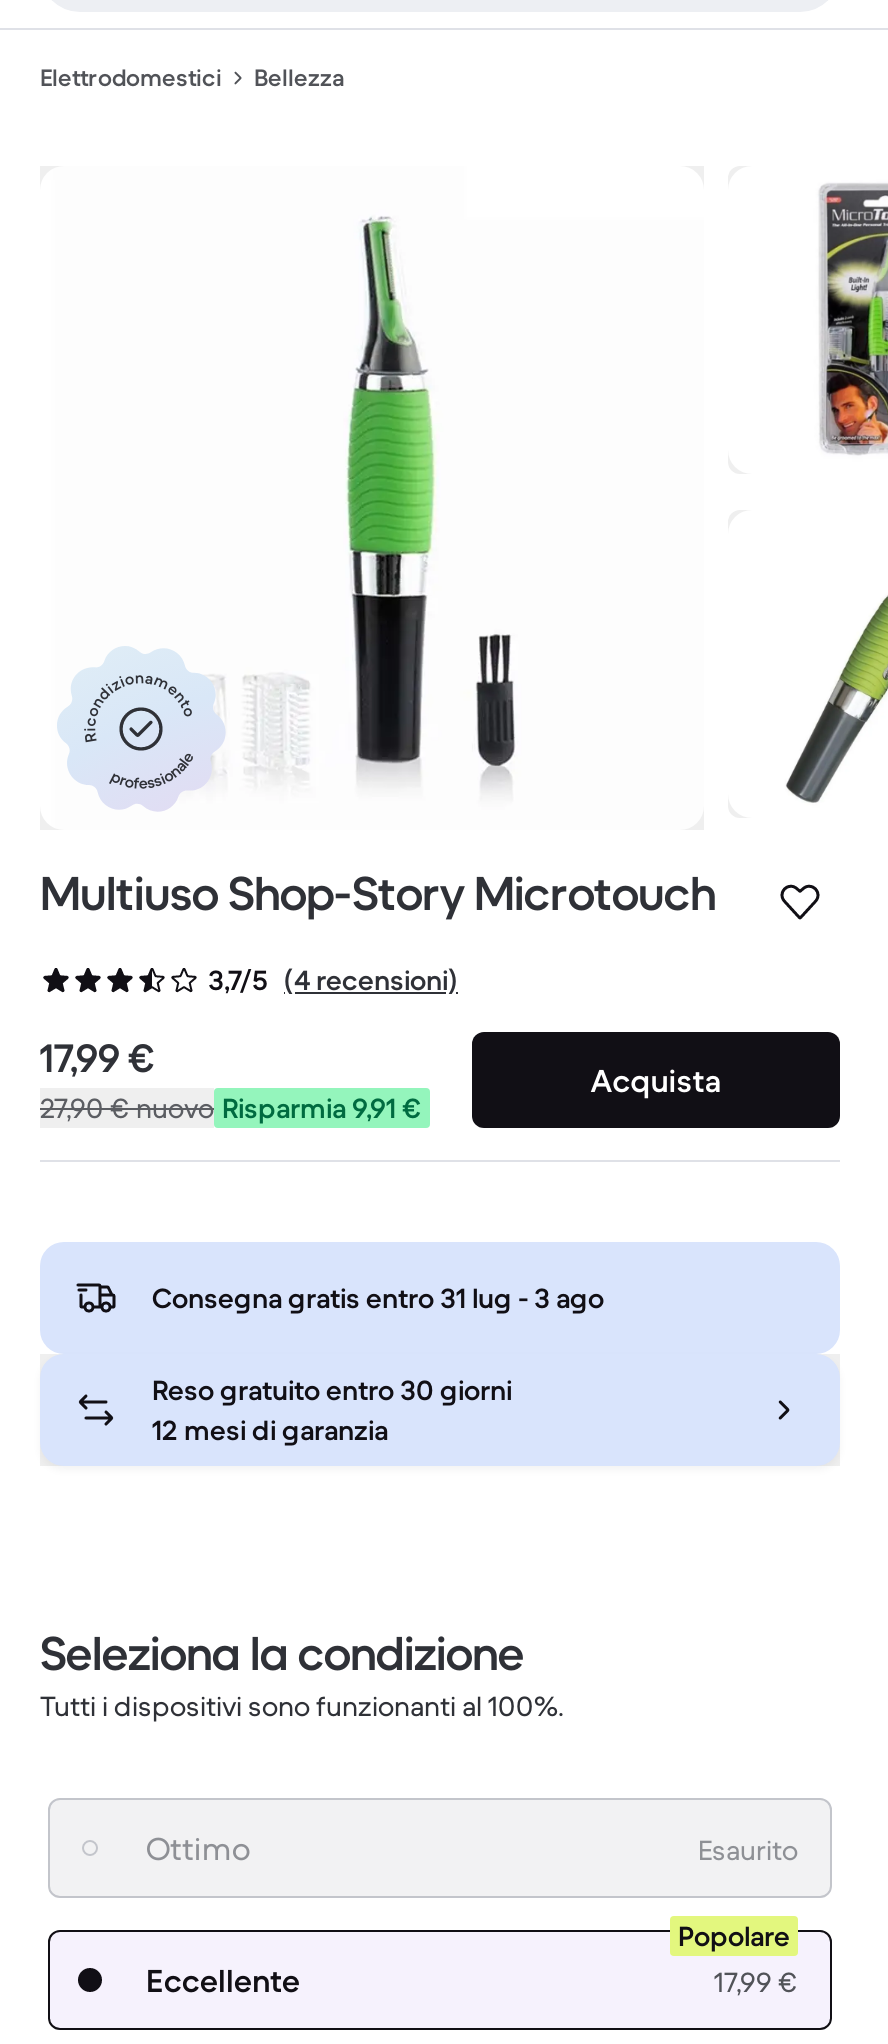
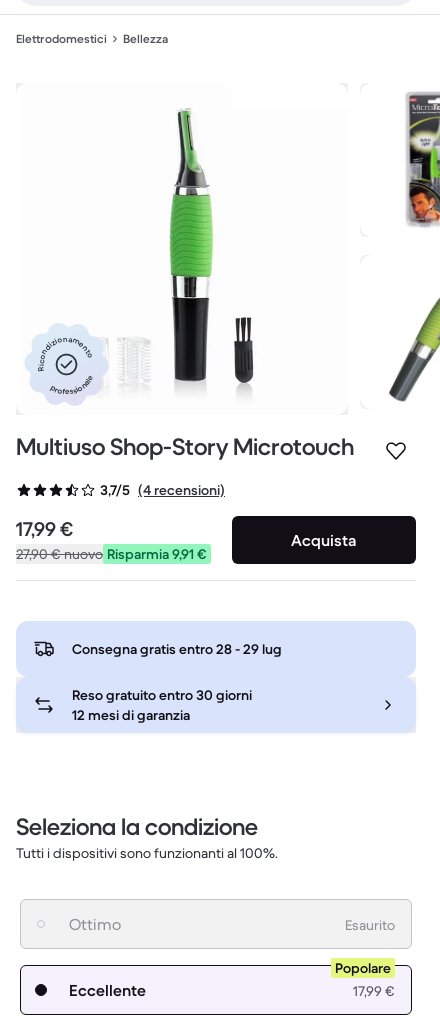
- Consegna gratis entro 31 lug - 3 ago
+ Consegna gratis entro 28 - 29 lug
